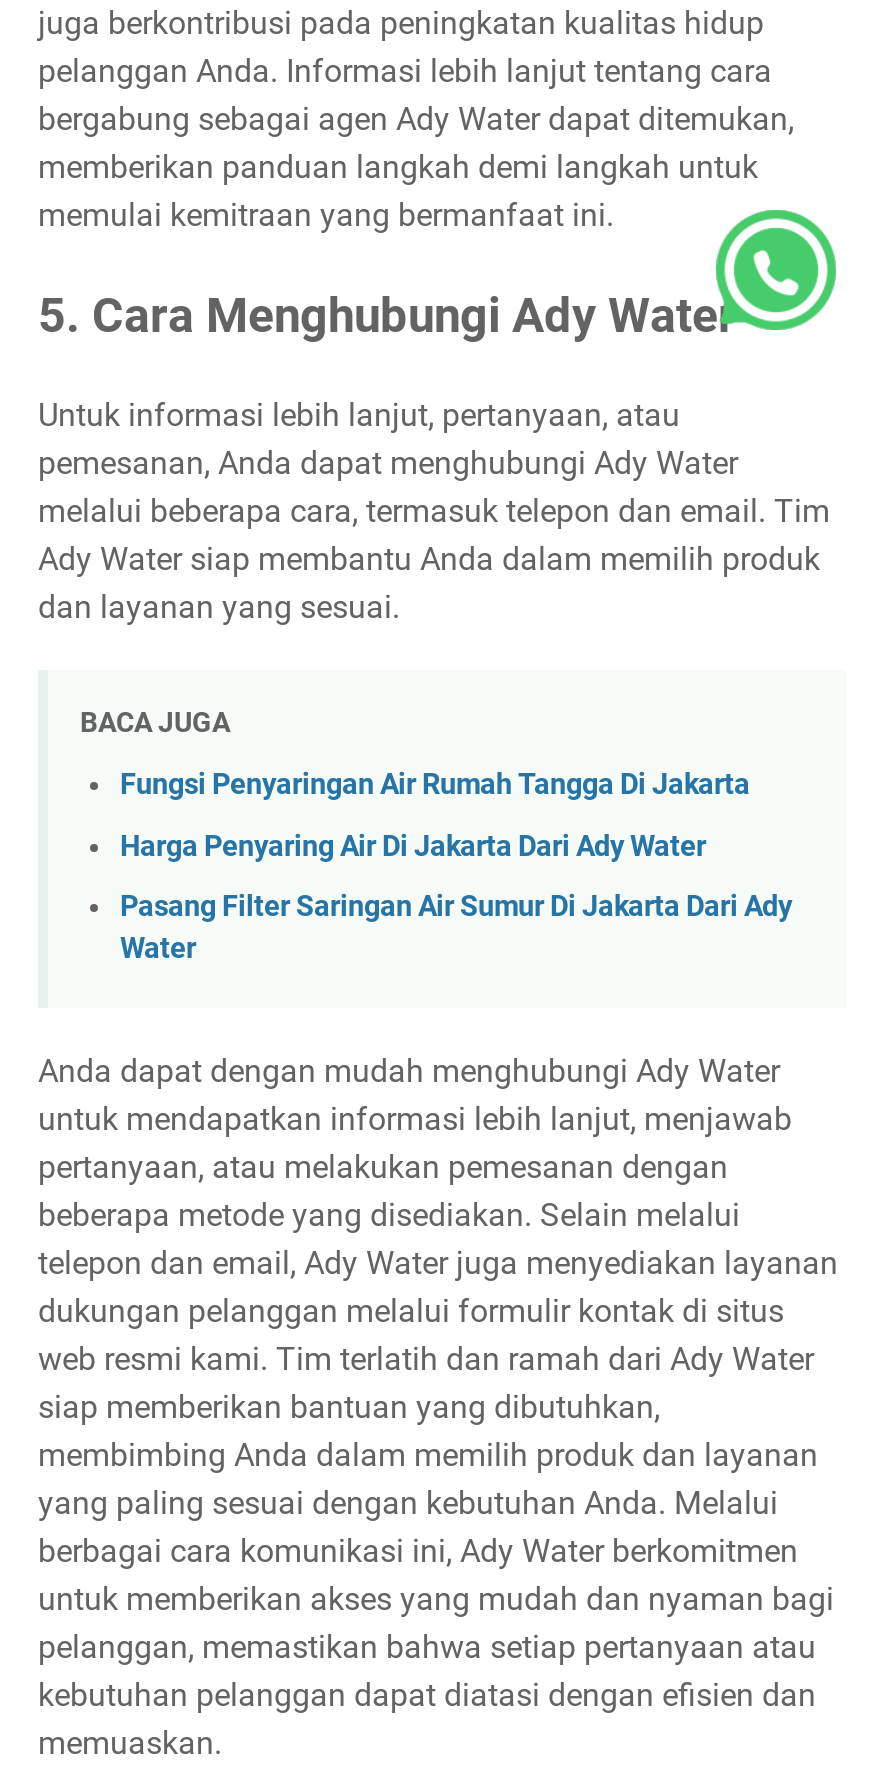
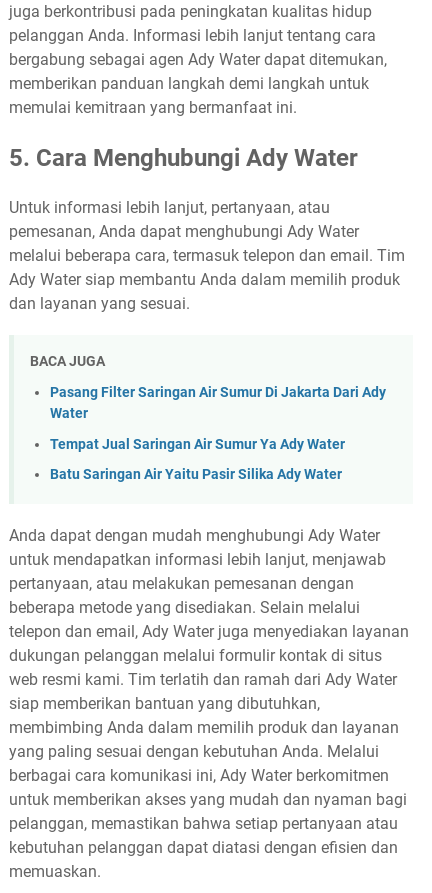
- [image]

- Fungsi Penyaringan Air Rumah Tangga Di Jakarta
- Harga Penyaring Air Di Jakarta Dari Ady Water

moved up: Pasang Filter Saringan Air Sumur Di Jakarta Dari Ady | Water

+ Tempat Jual Saringan Air Sumur Ya Ady Water
+ Batu Saringan Air Yaitu Pasir Silika Ady Water
